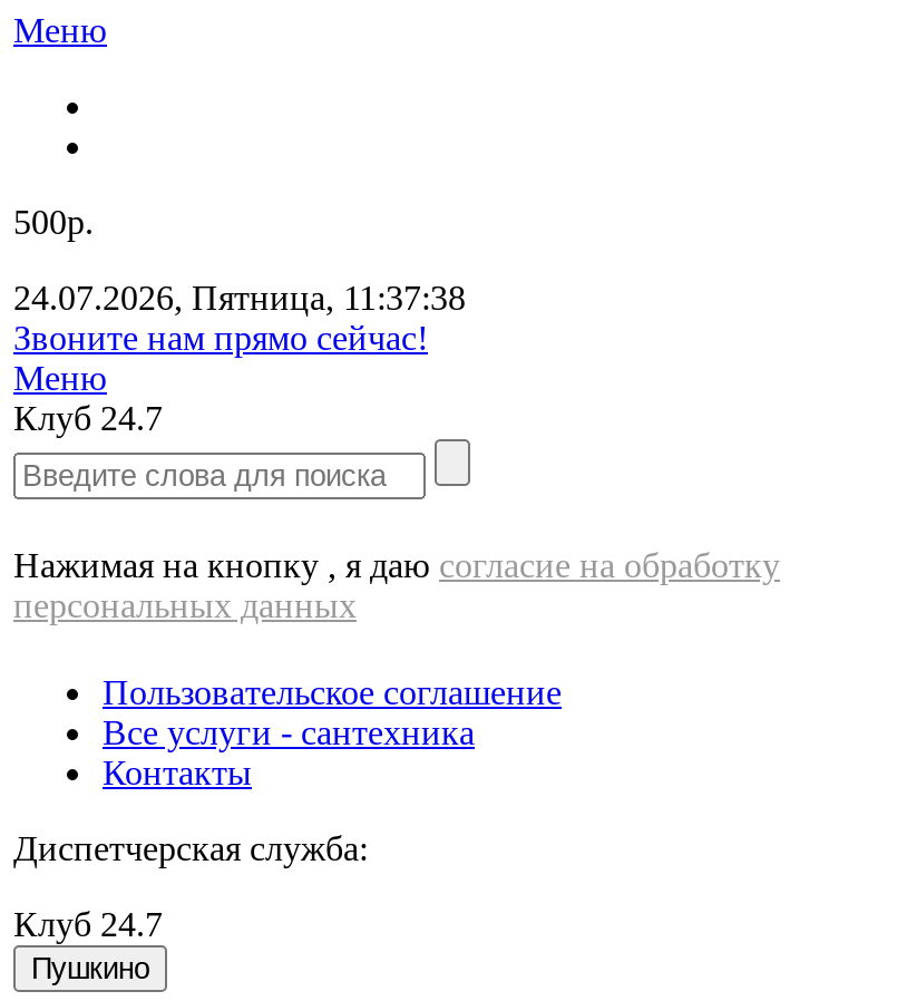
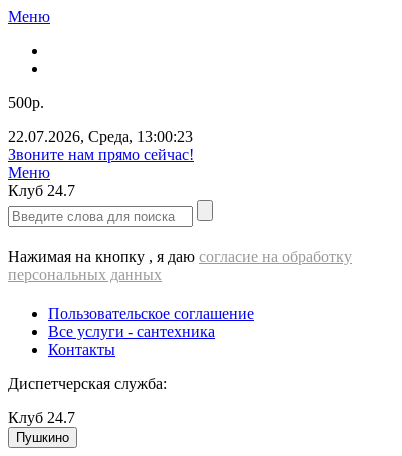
- 24.07.2026, Пятница, 11:37:38
+ 22.07.2026, Среда, 13:00:23
